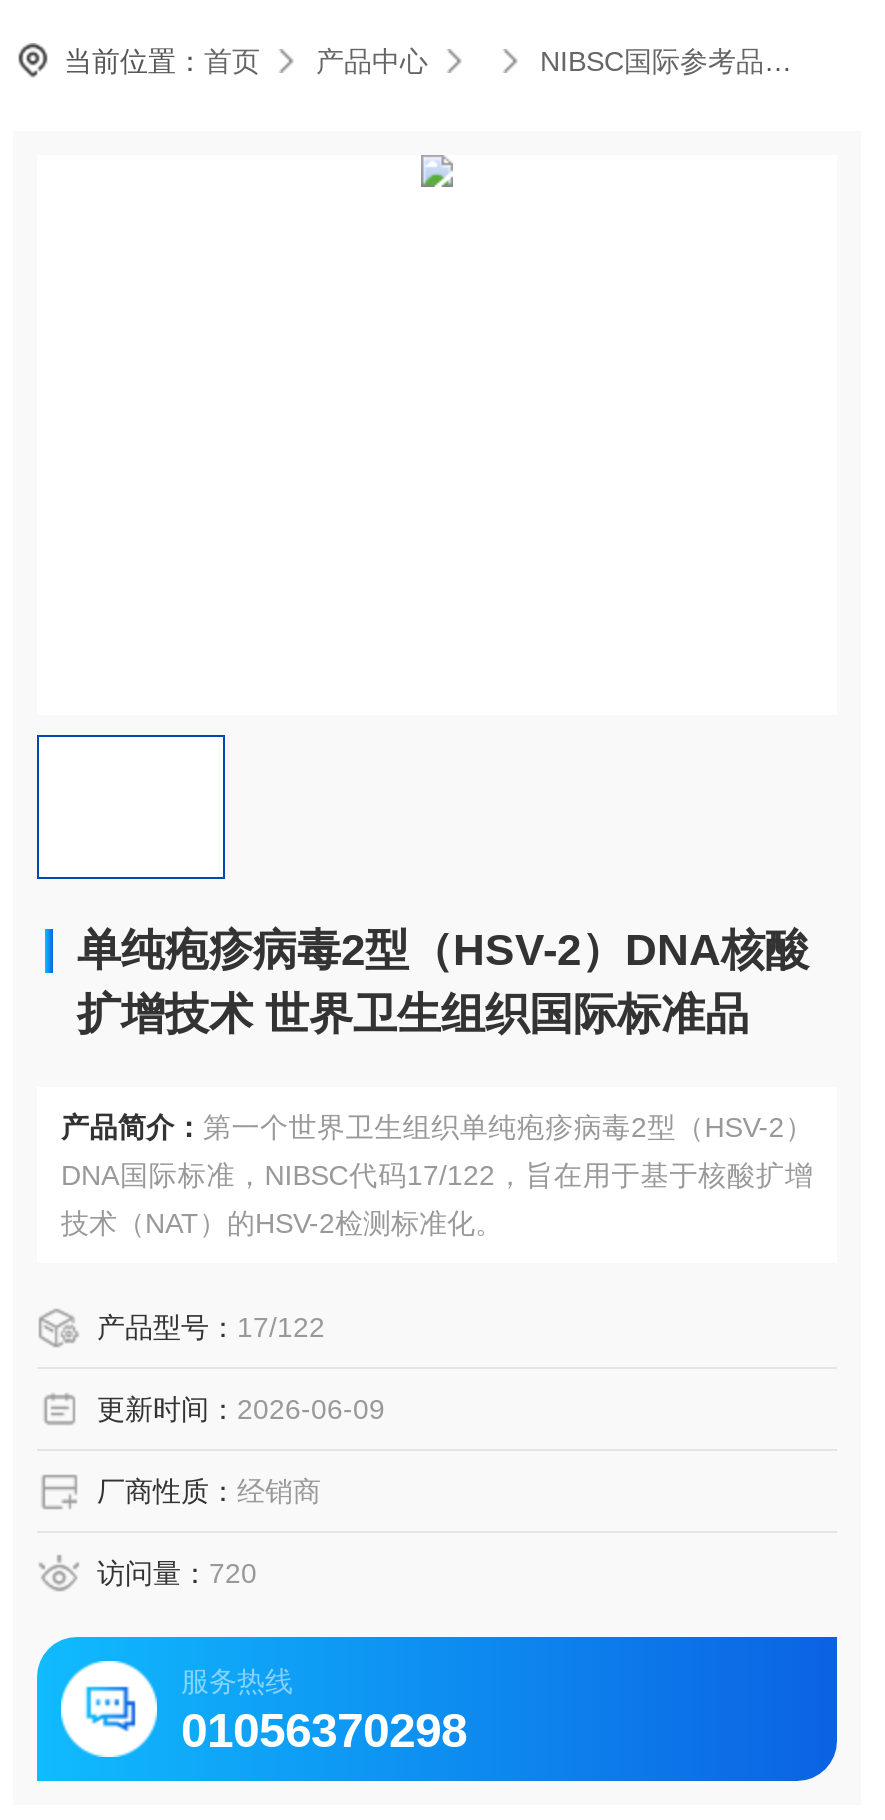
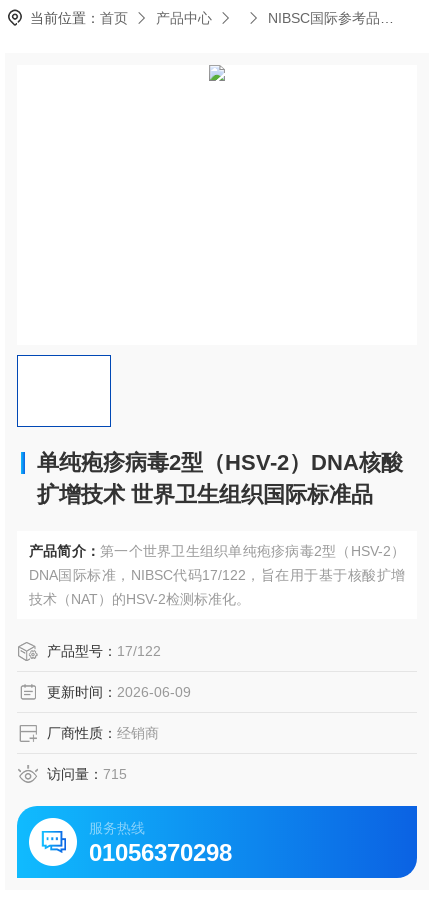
- 访问量：720
+ 访问量：715
